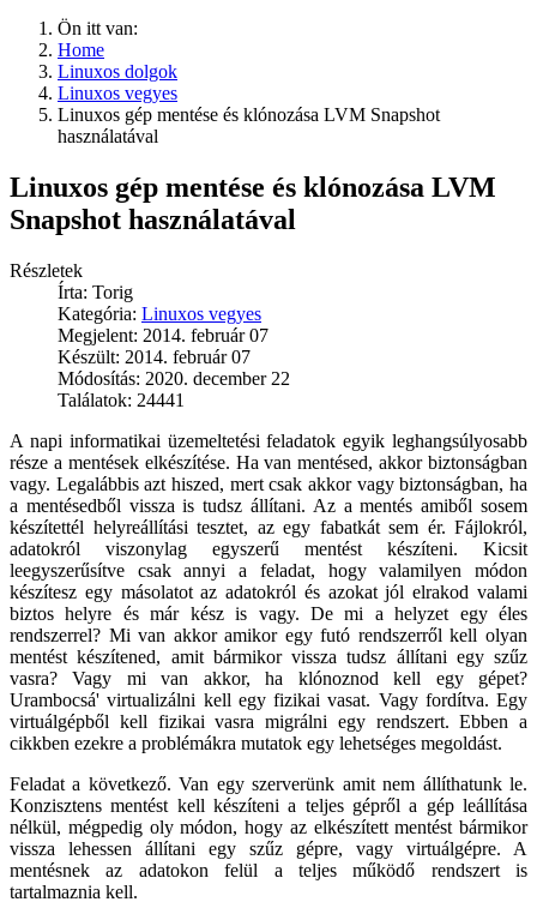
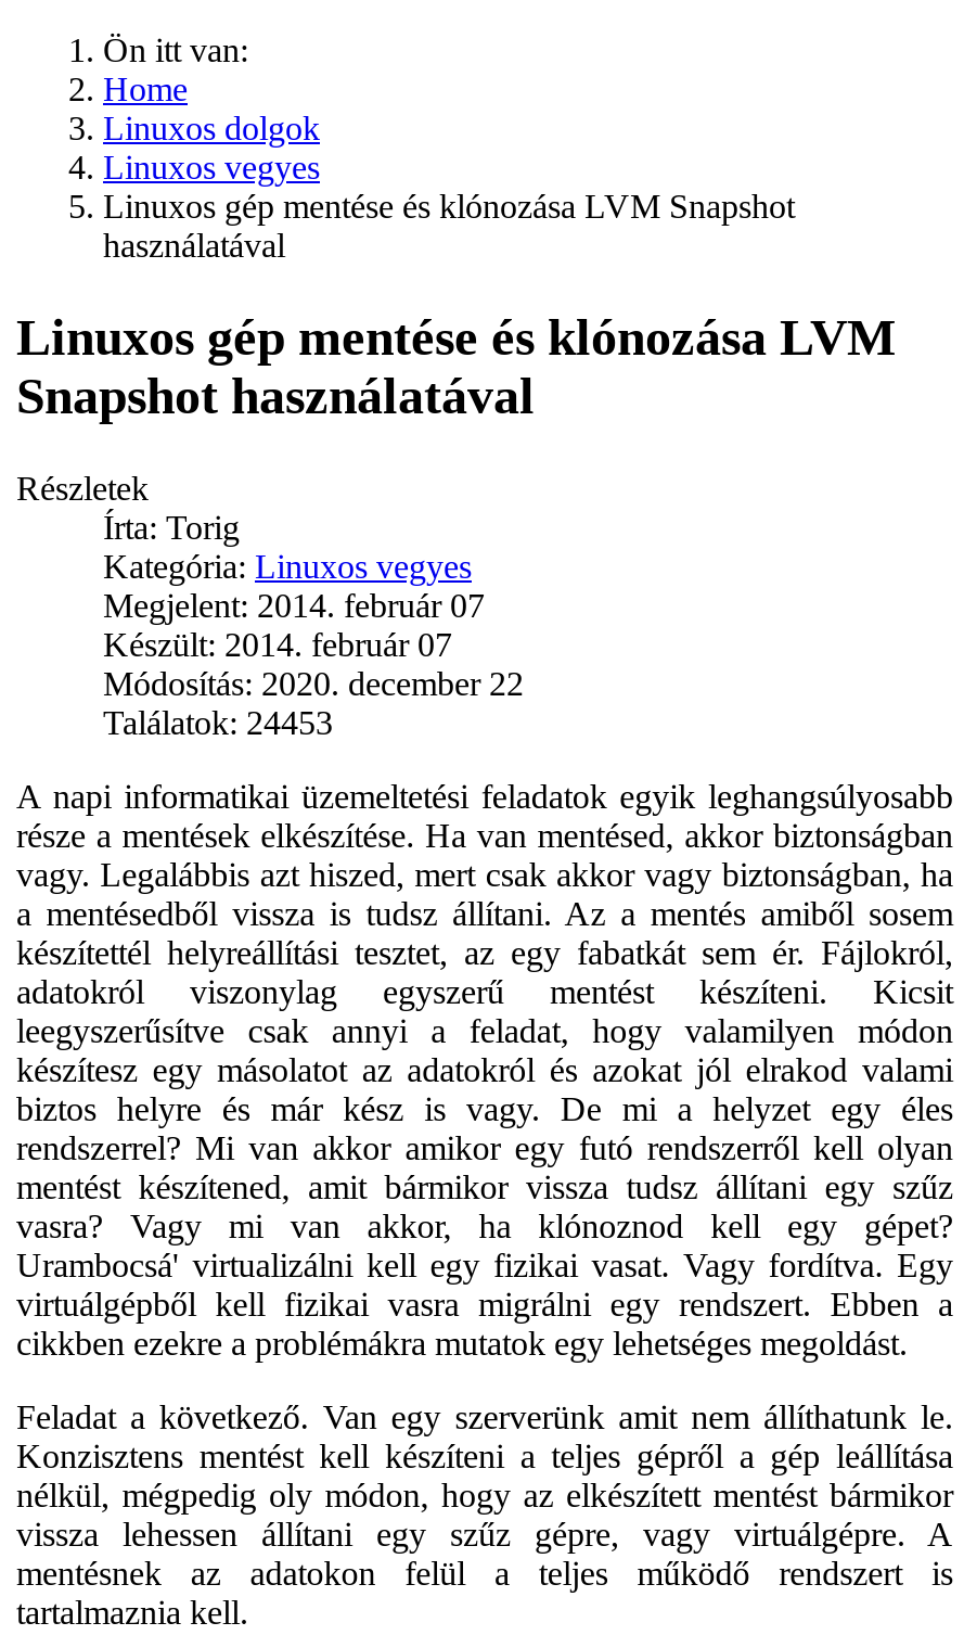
- Találatok: 24441
+ Találatok: 24453
